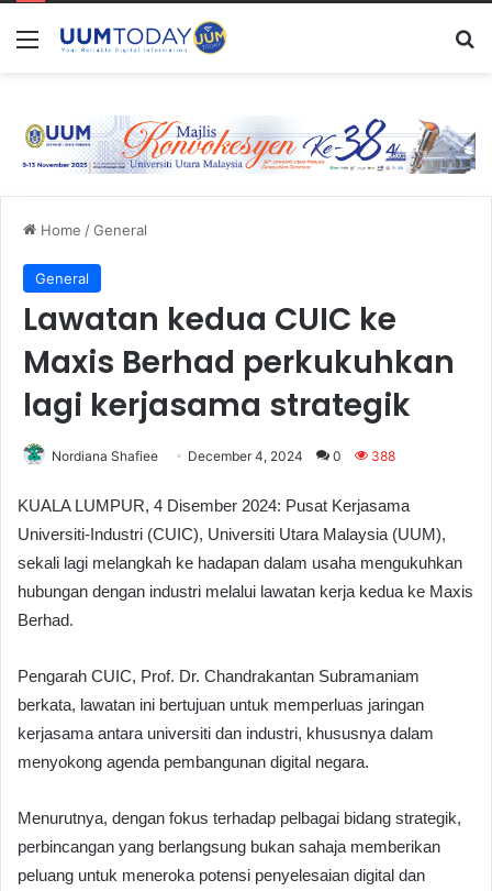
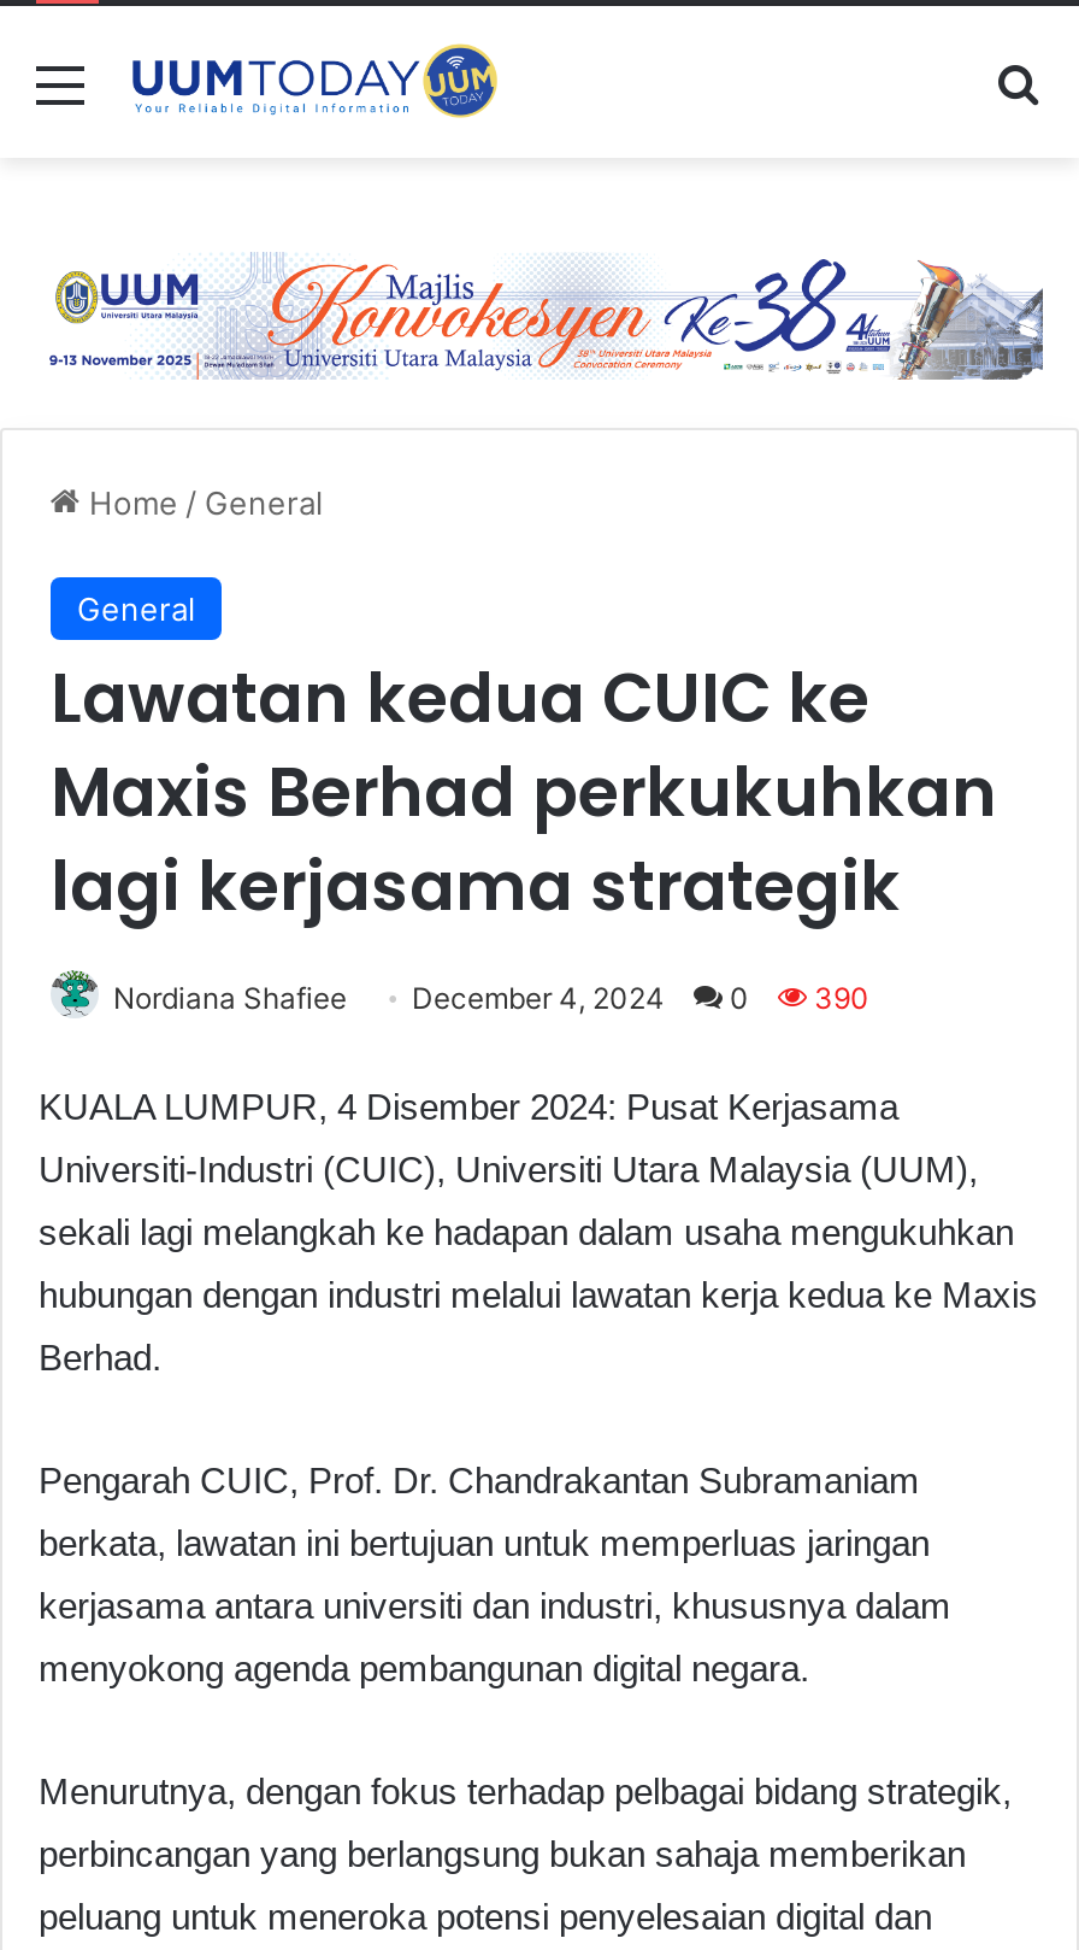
- Nordiana Shafiee December 4, 2024 0 388
+ Nordiana Shafiee December 4, 2024 0 390
